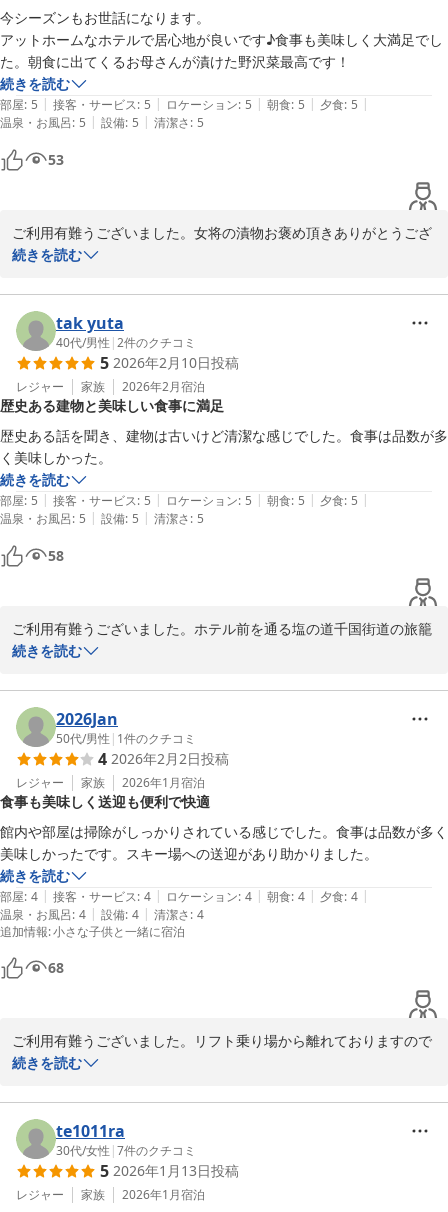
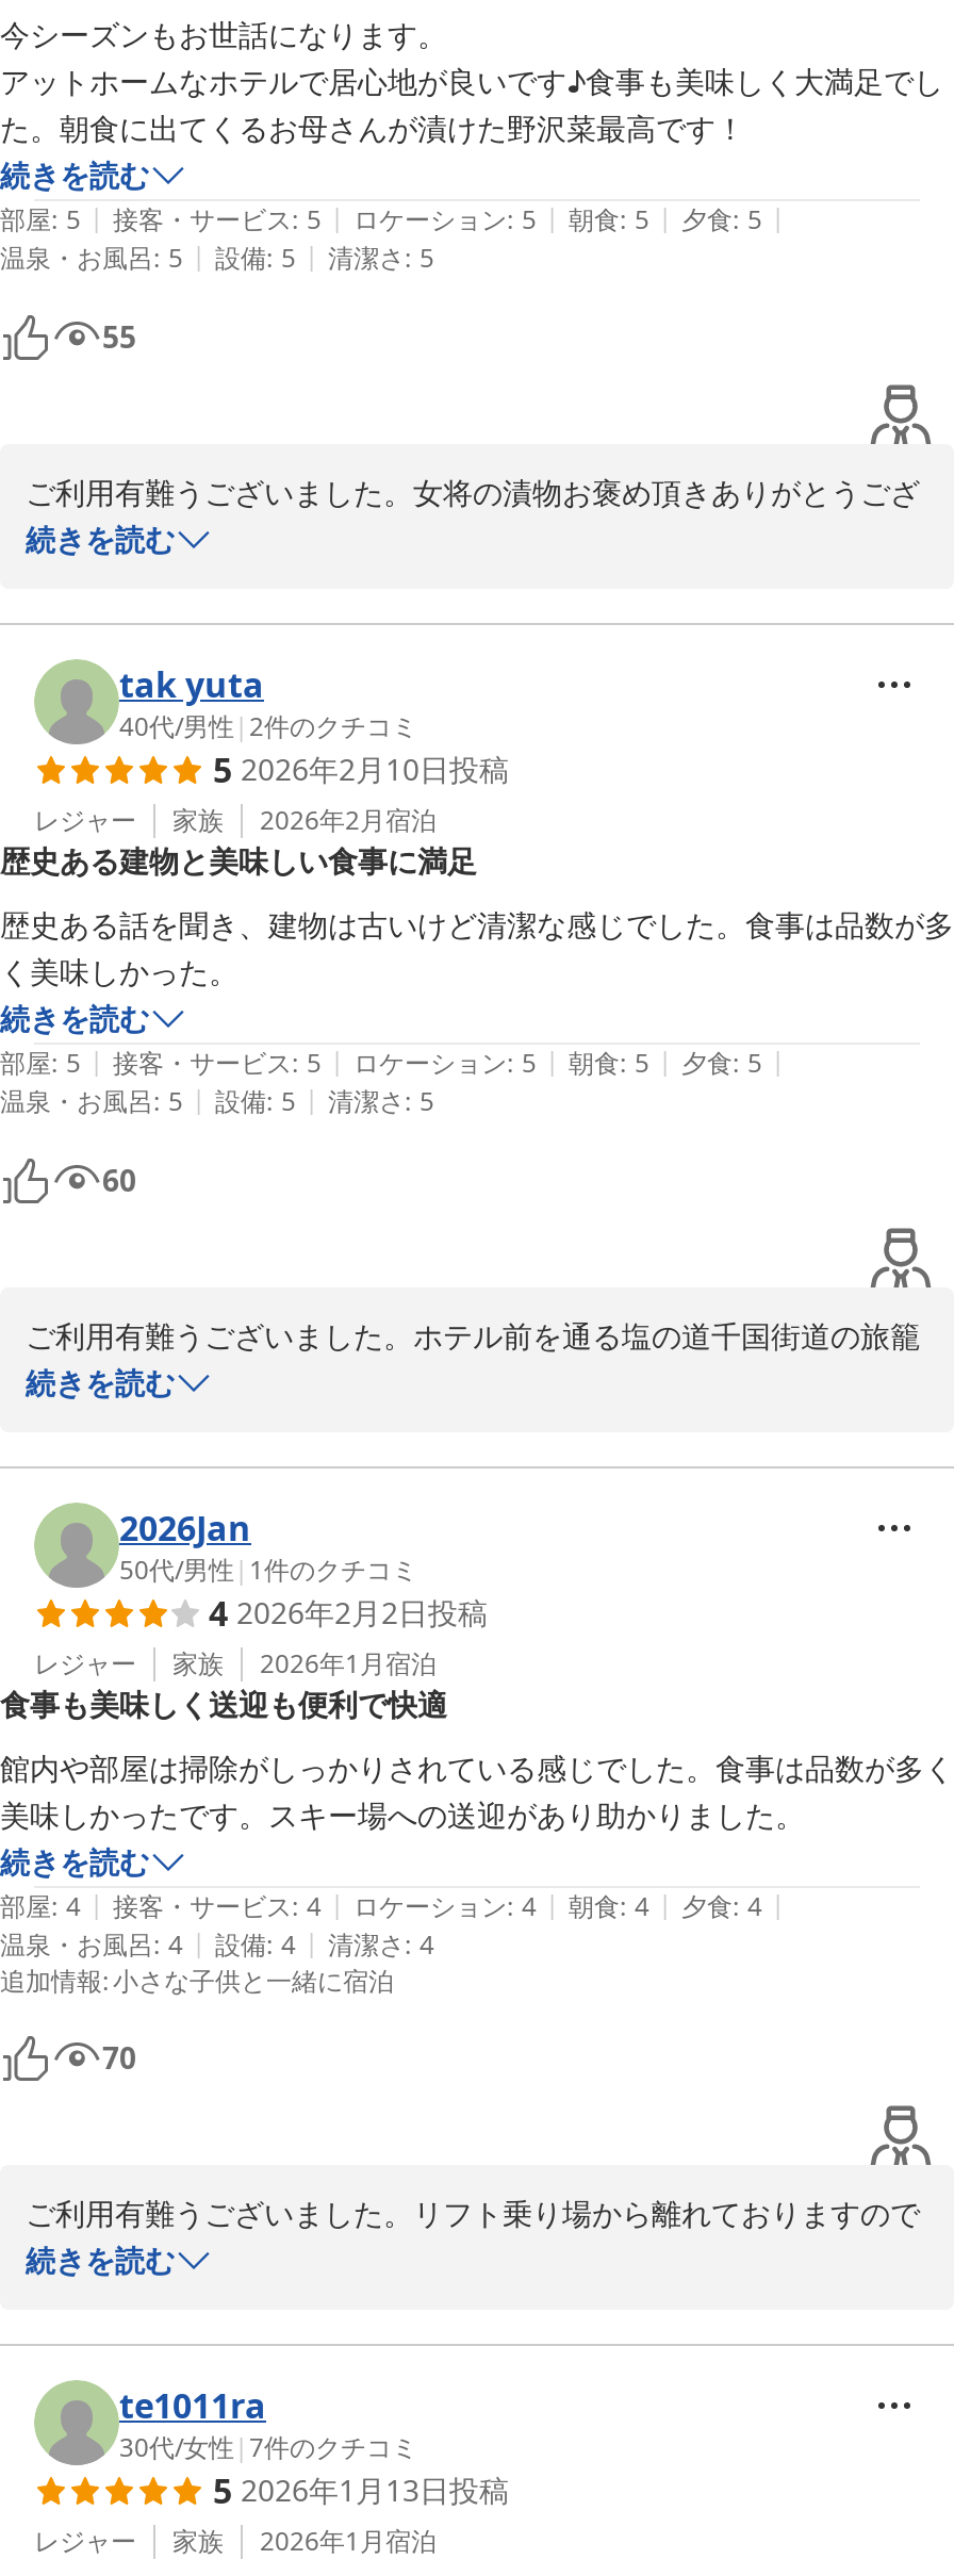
- 53
+ 55

- 58
+ 60

- 68
+ 70
